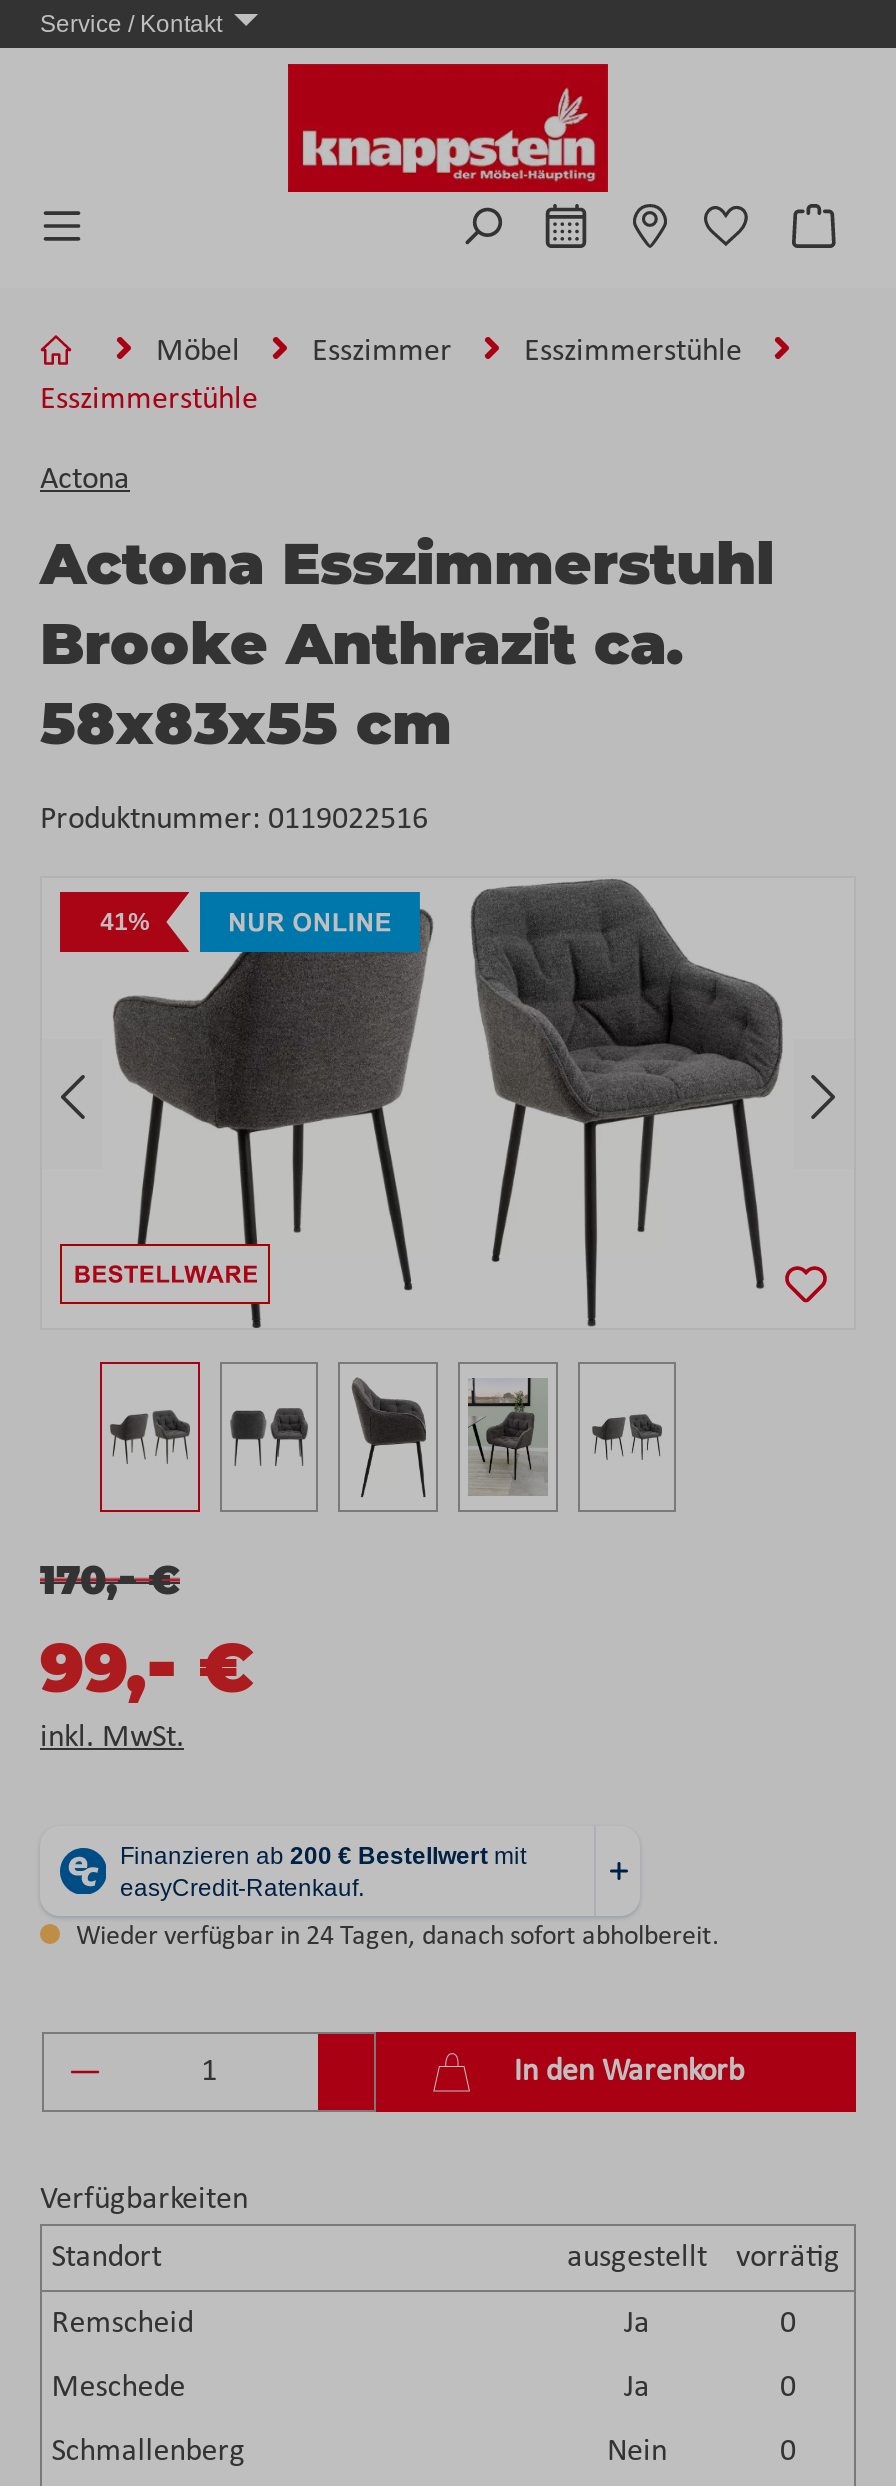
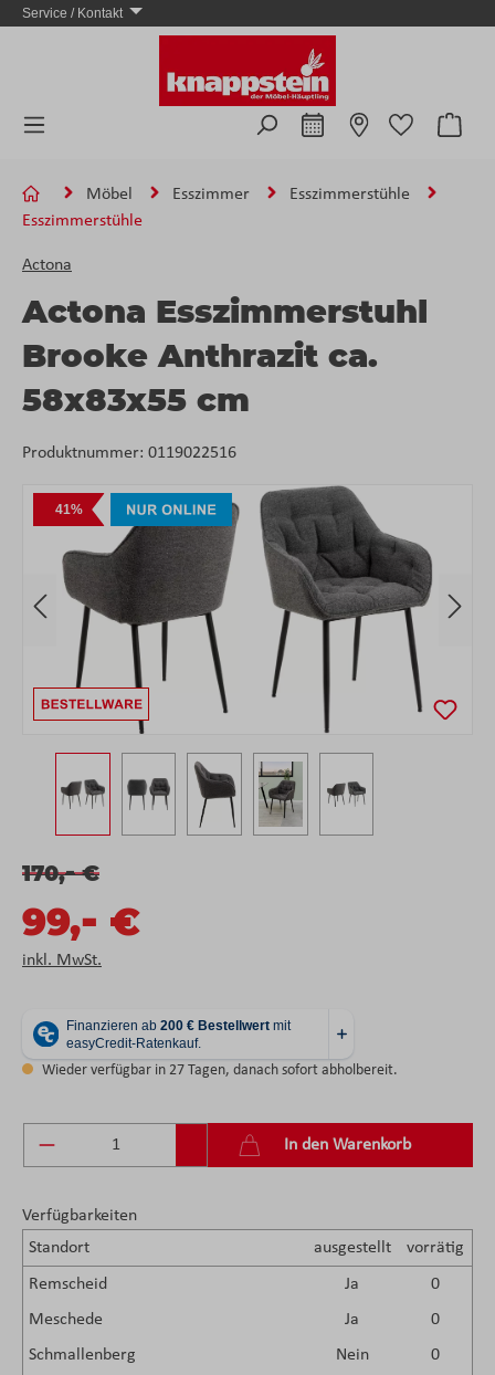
- Wieder verfügbar in 24 Tagen, danach sofort abholbereit.
+ Wieder verfügbar in 27 Tagen, danach sofort abholbereit.
